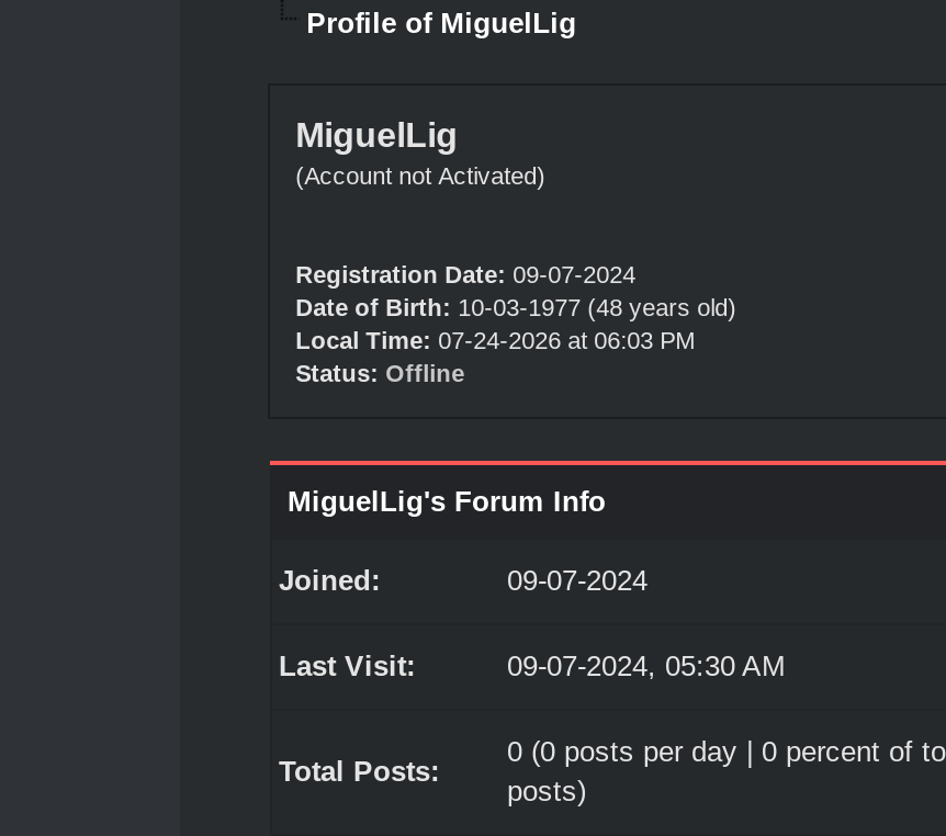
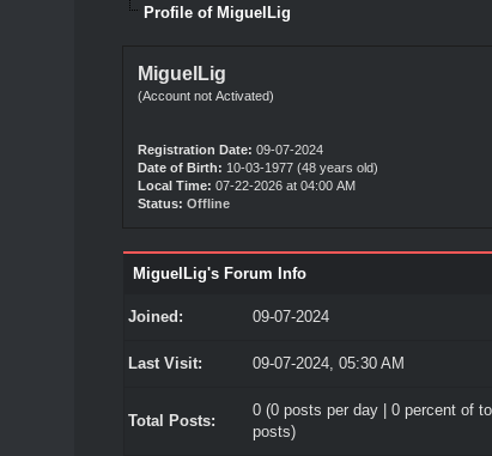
- Local Time: 07-24-2026 at 06:03 PM
+ Local Time: 07-22-2026 at 04:00 AM
